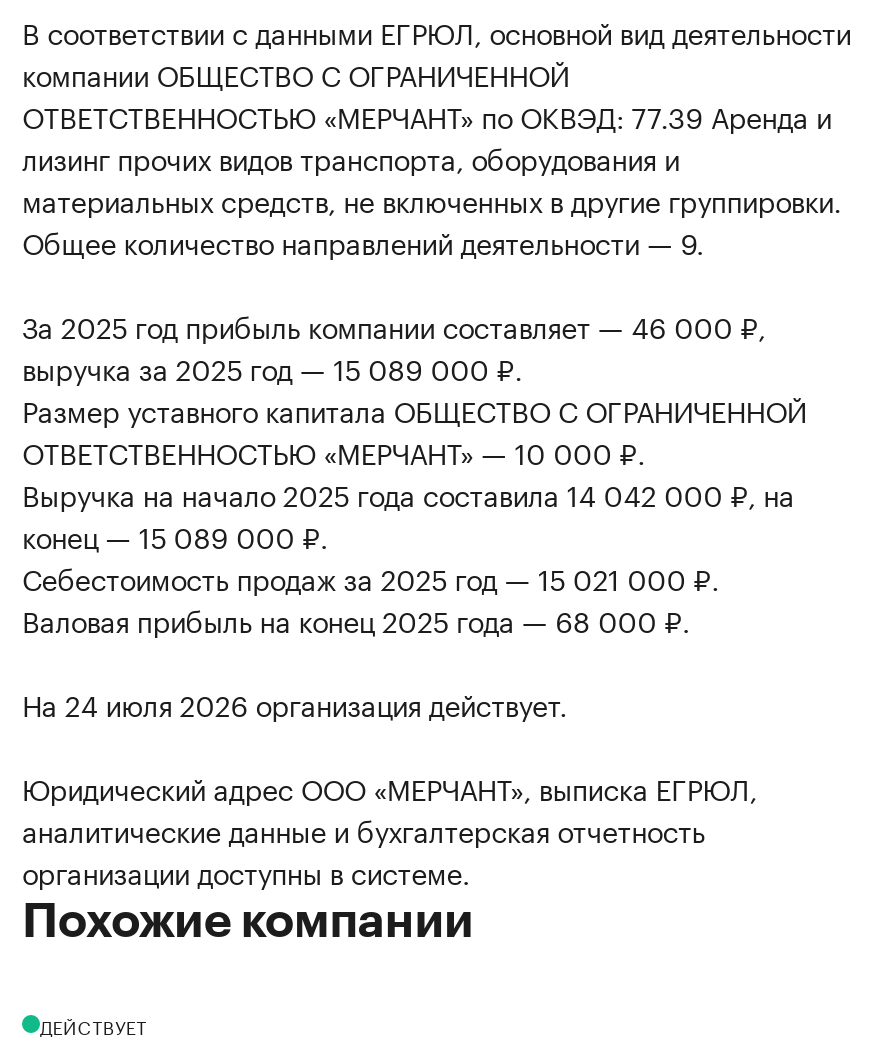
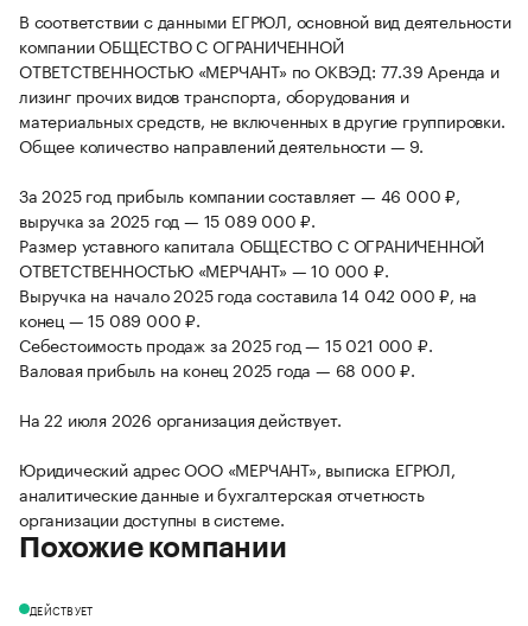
- На 24 июля 2026 организация действует.
+ На 22 июля 2026 организация действует.
